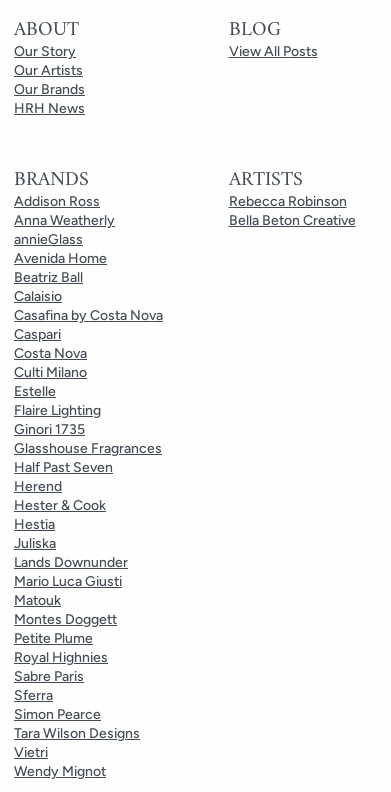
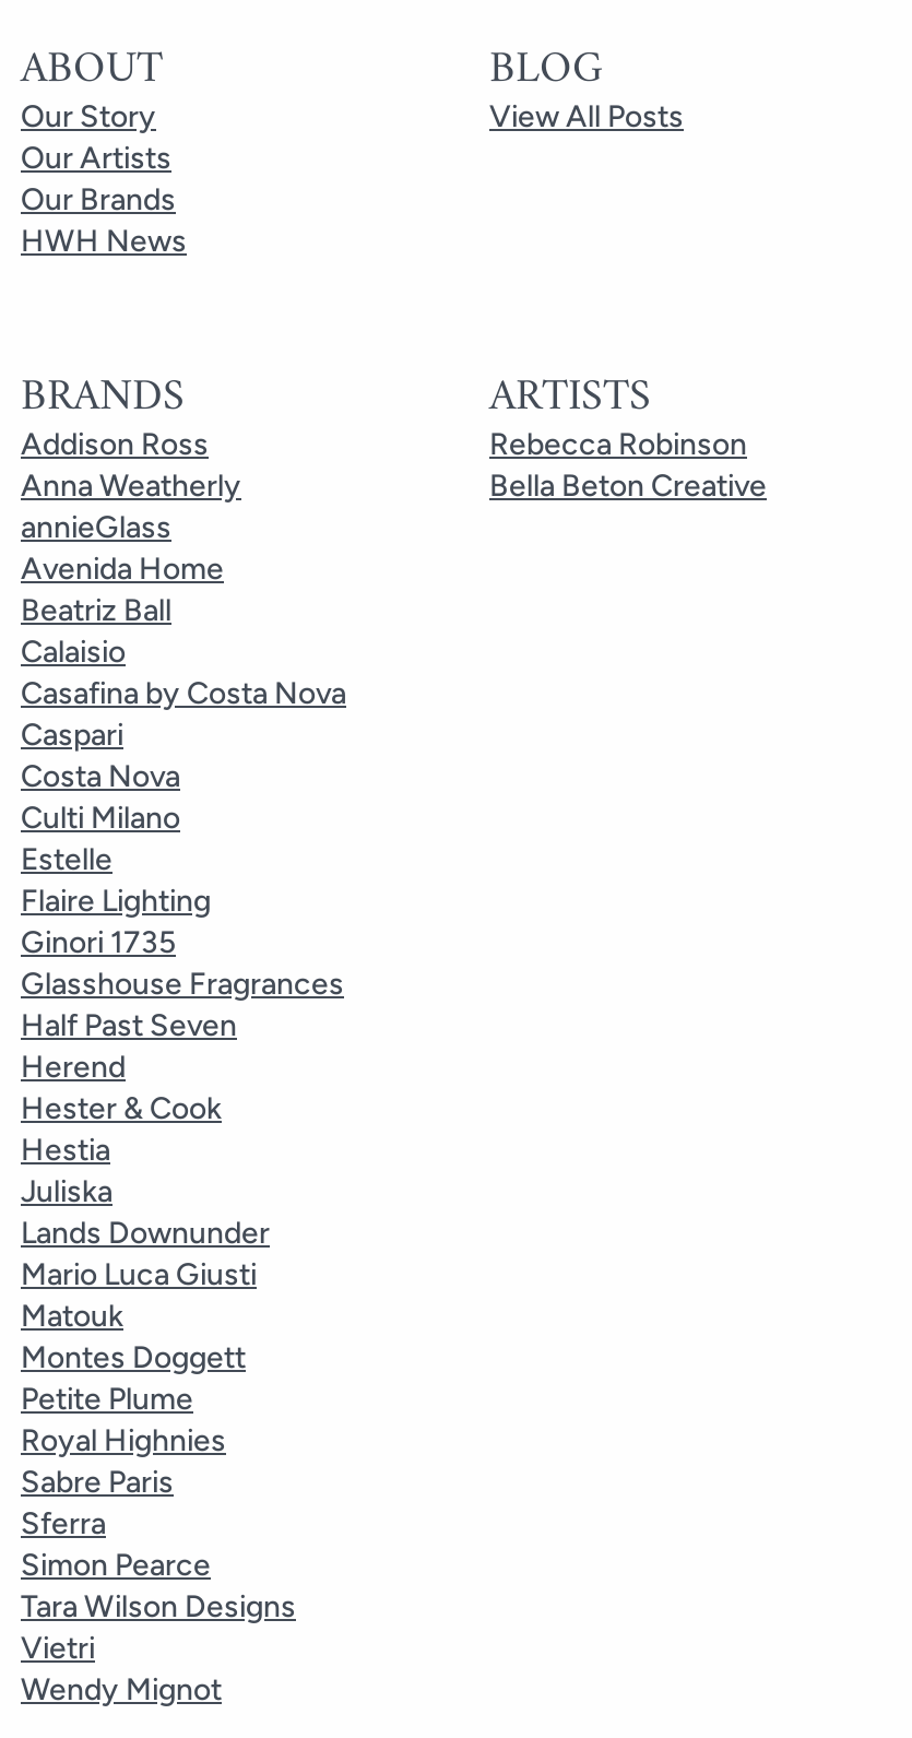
- HRH News
+ HWH News
